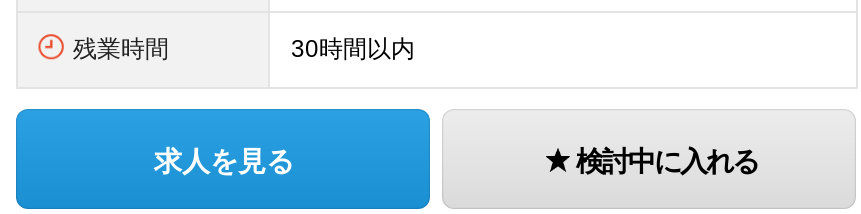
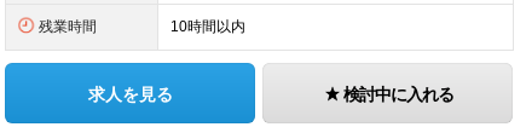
- 30時間以内
+ 10時間以内
